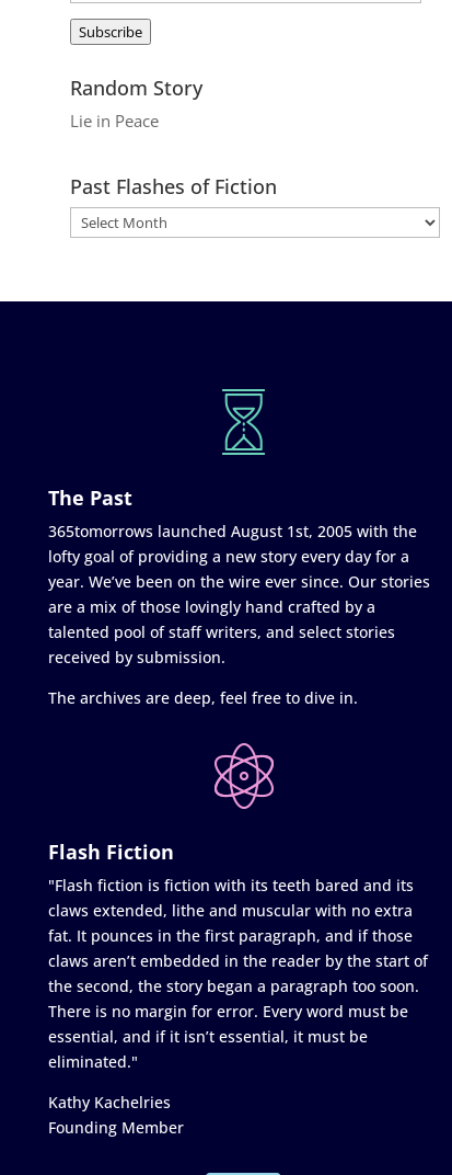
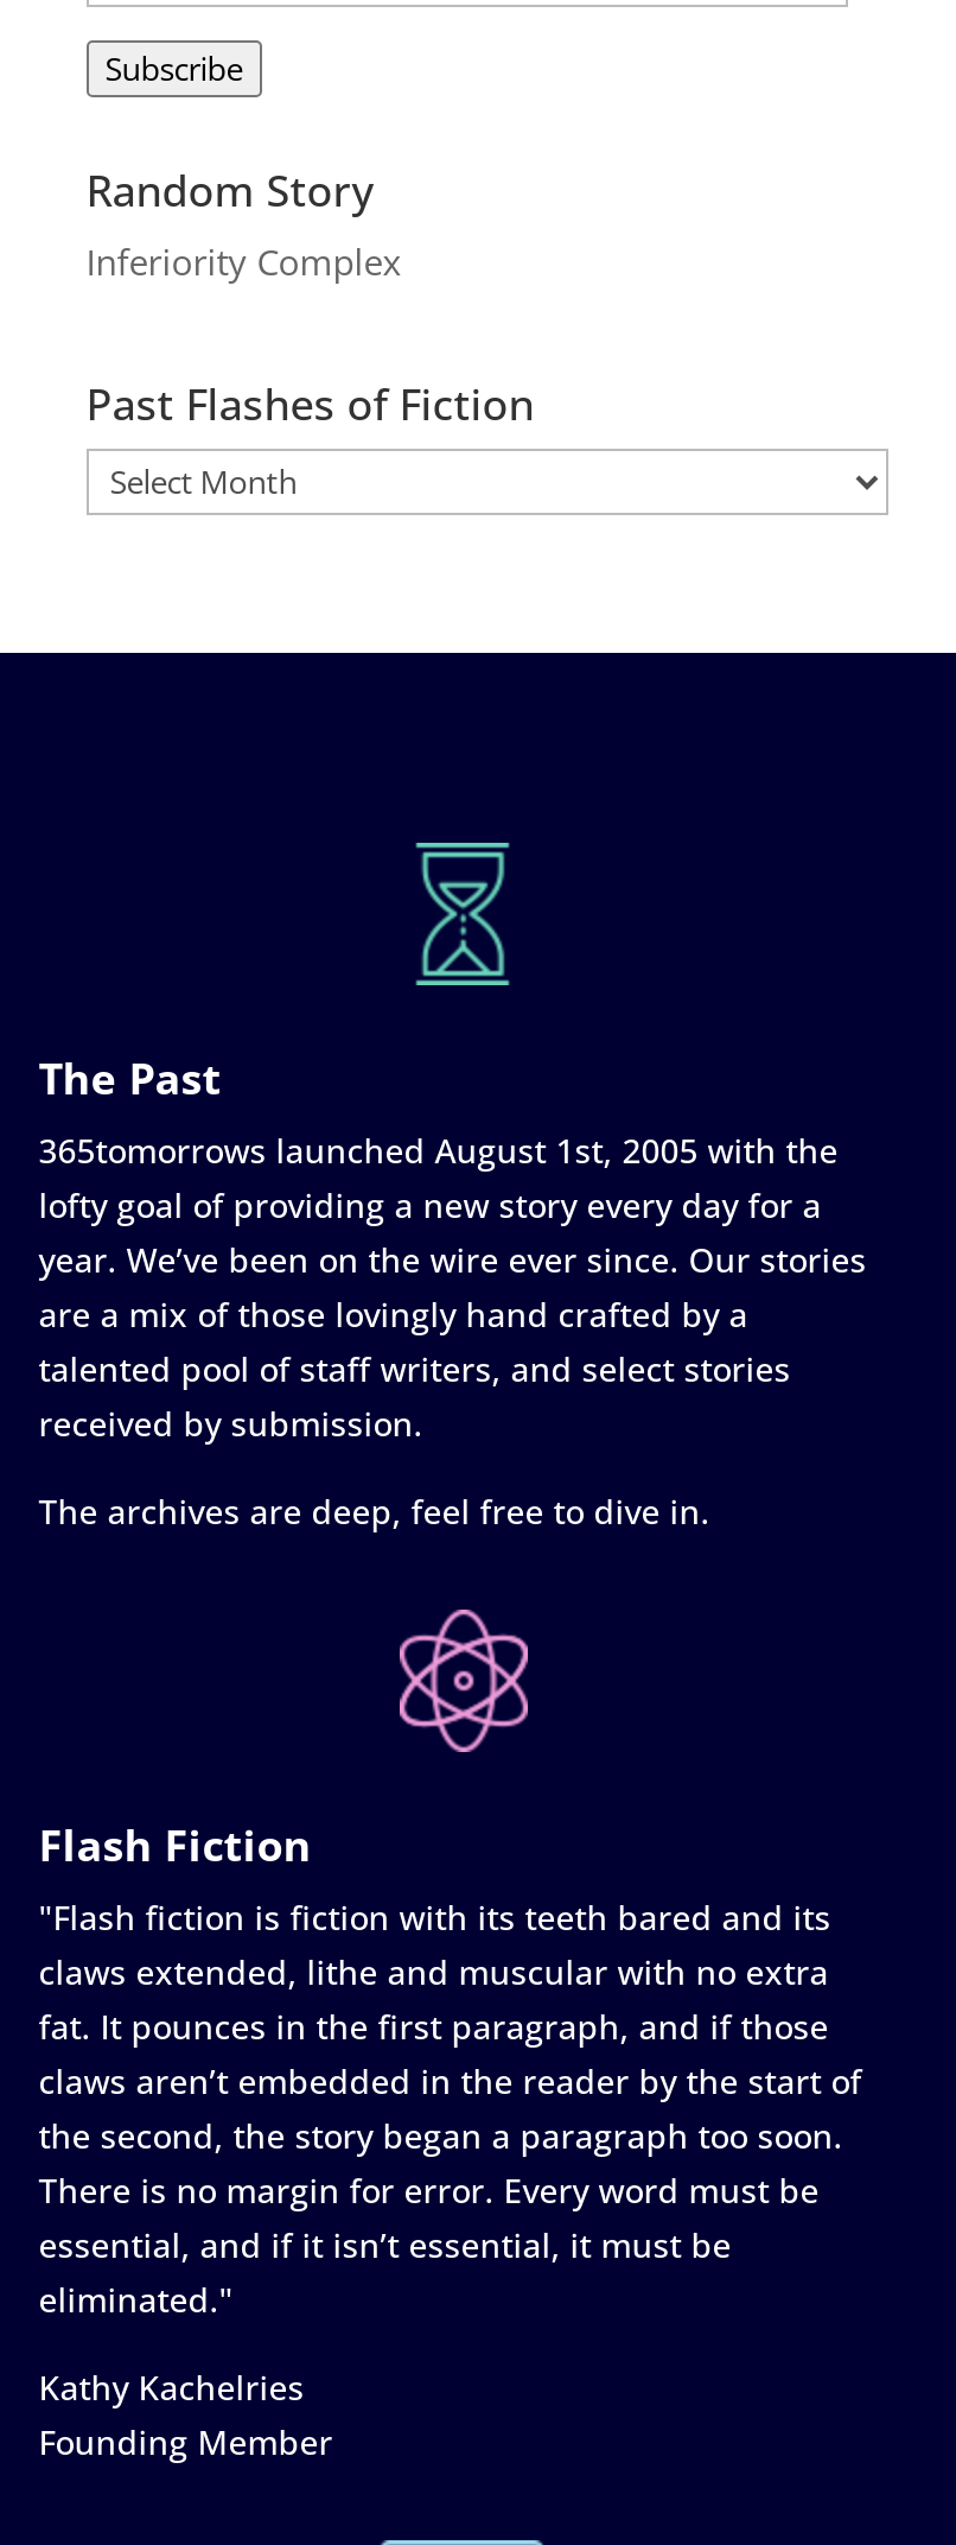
- Lie in Peace
+ Inferiority Complex
